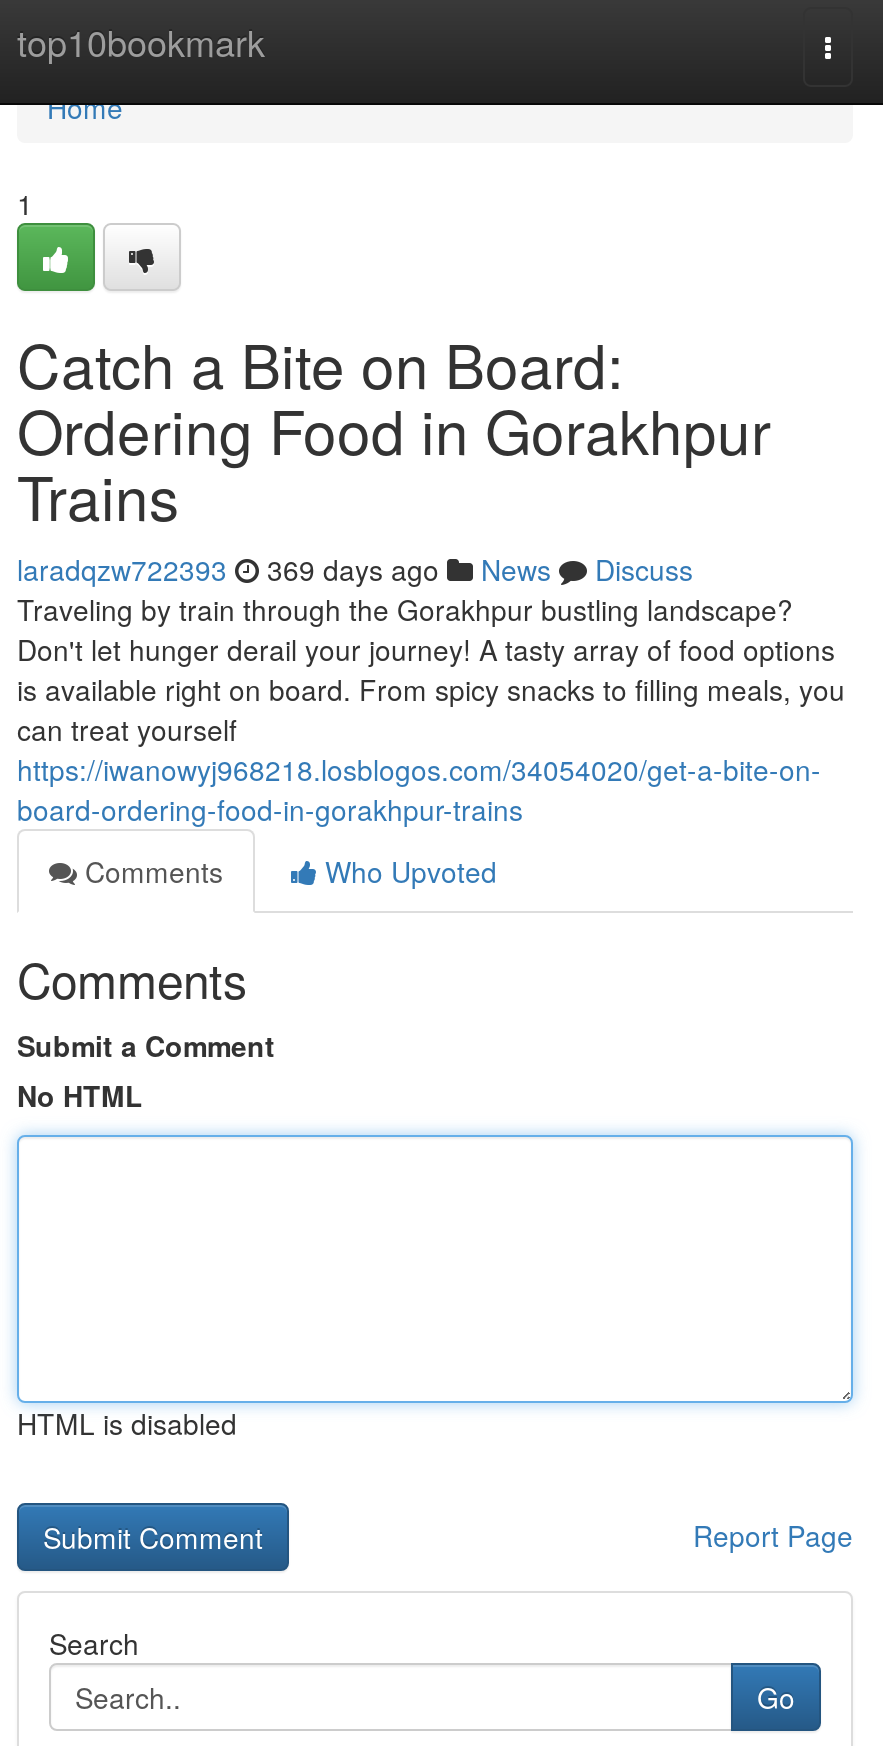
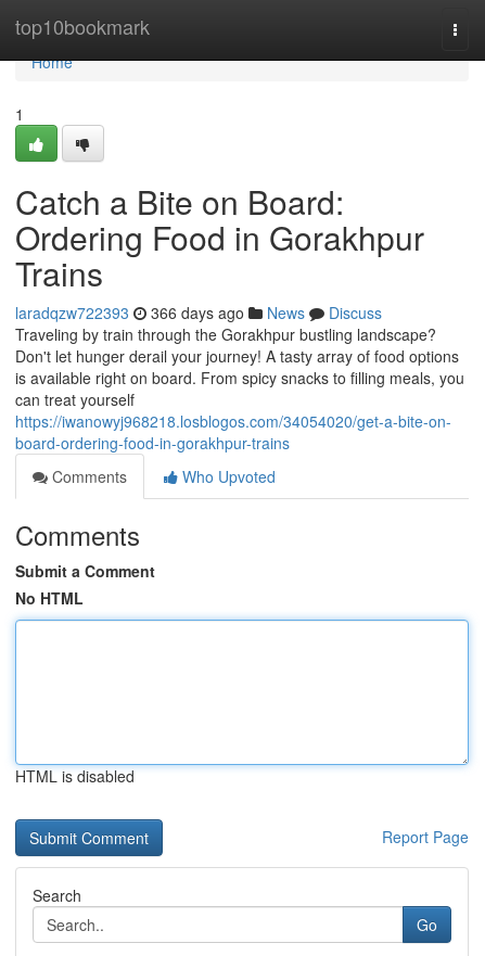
- laradqzw722393 369 days ago News Discuss
+ laradqzw722393 366 days ago News Discuss
